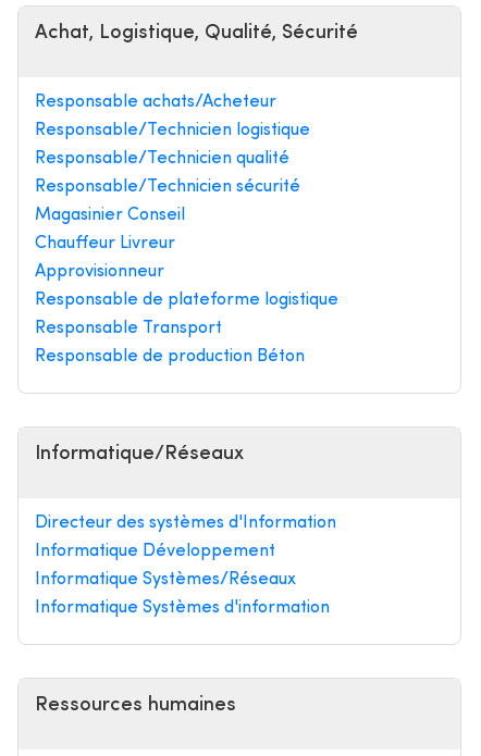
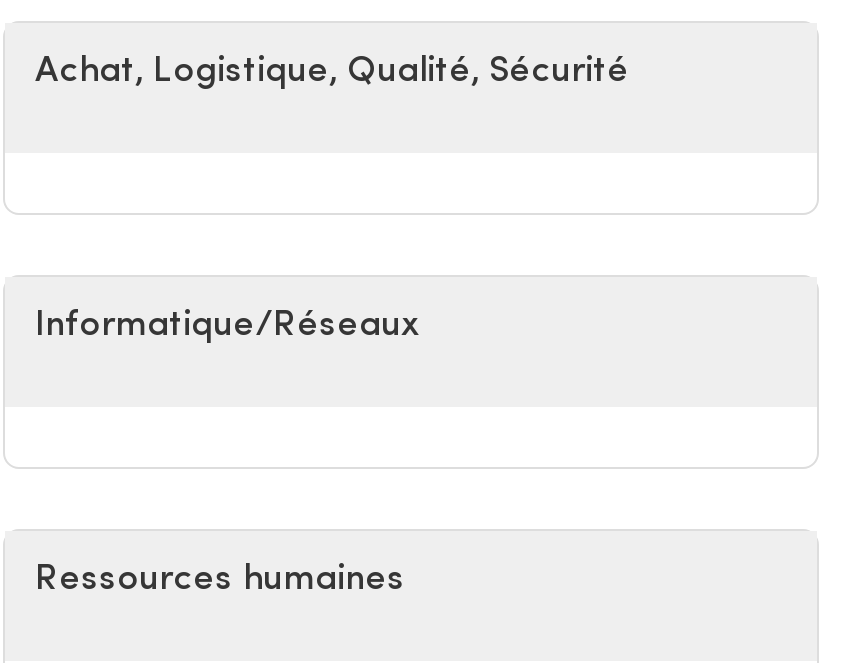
- Responsable achats/Acheteur
- Responsable/Technicien logistique
- Responsable/Technicien qualité
- Responsable/Technicien sécurité
- Magasinier Conseil
- Chauffeur Livreur
- Approvisionneur
- Responsable de plateforme logistique
- Responsable Transport
- Responsable de production Béton

- Directeur des systèmes d'Information
- Informatique Développement
- Informatique Systèmes/Réseaux
- Informatique Systèmes d'information
